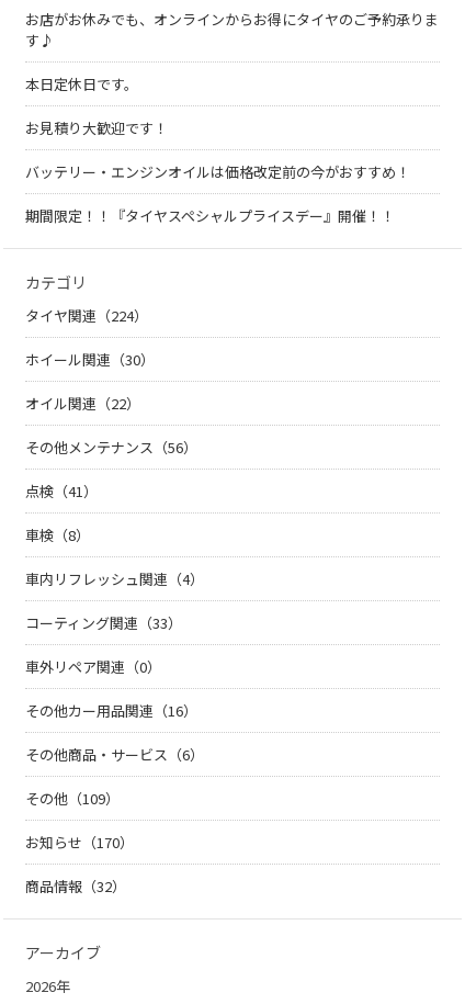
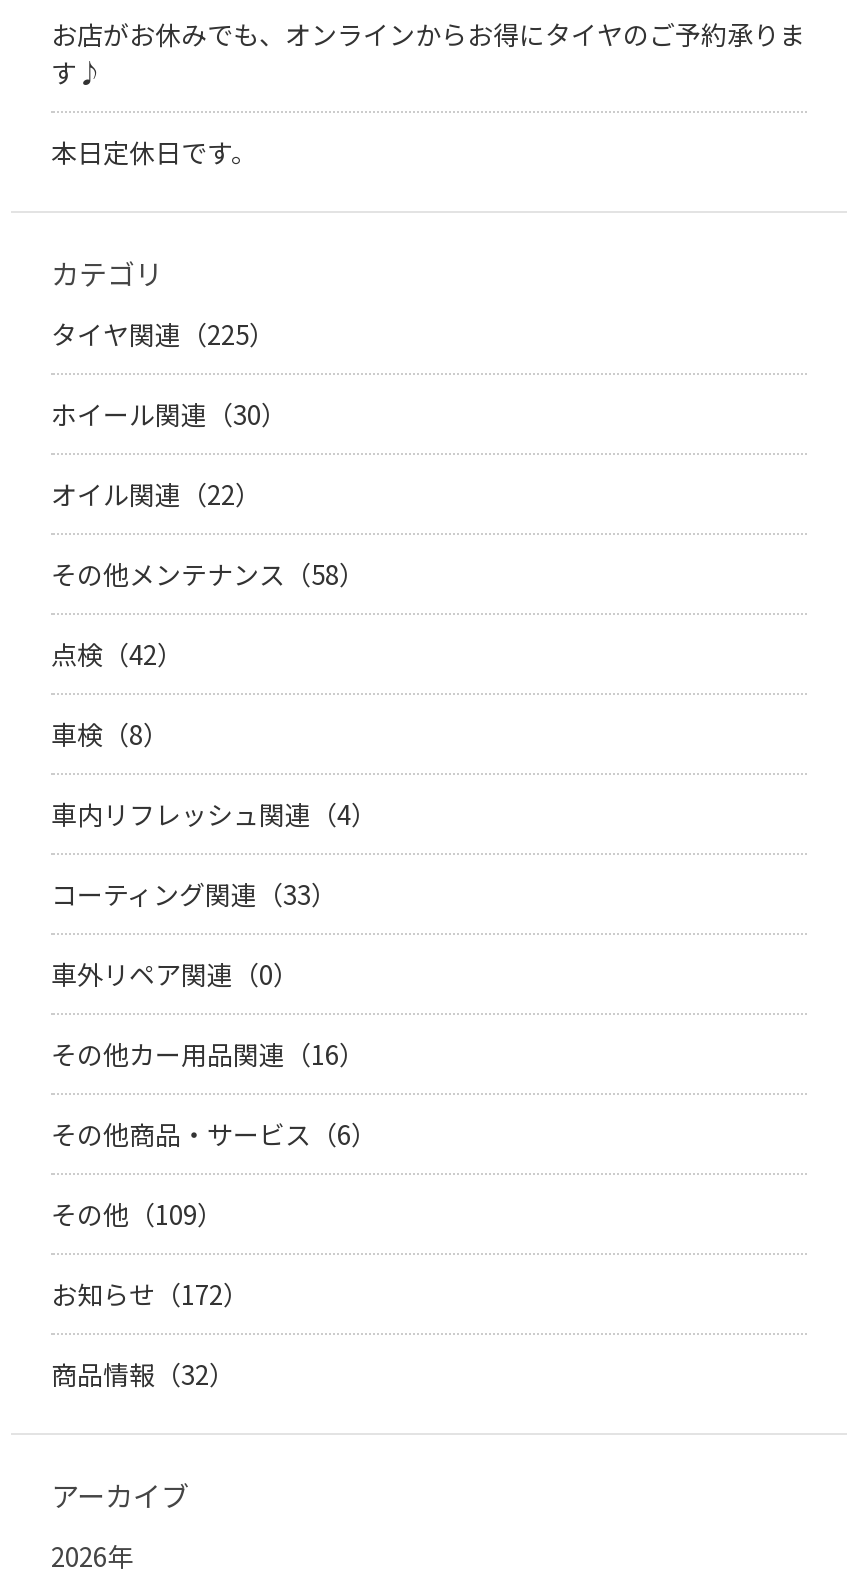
- お見積り大歓迎です！
- バッテリー・エンジンオイルは価格改定前の今がおすすめ！
- 期間限定！！『タイヤスペシャルプライスデー』開催！！

- タイヤ関連（224）
+ タイヤ関連（225）

- その他メンテナンス（56）
+ その他メンテナンス（58）

- 点検（41）
+ 点検（42）

- お知らせ（170）
+ お知らせ（172）
